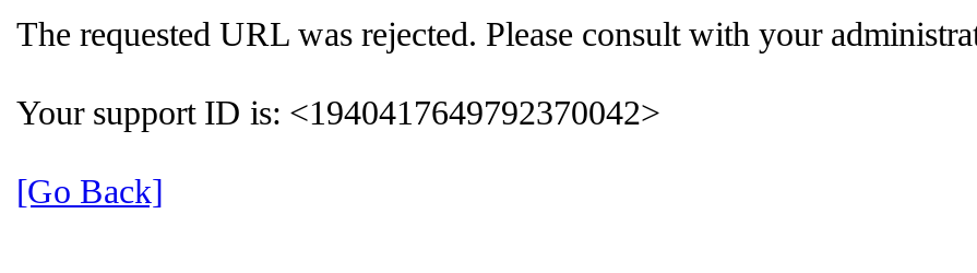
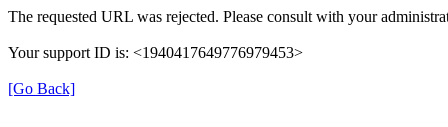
- Your support ID is: <1940417649792370042>
+ Your support ID is: <1940417649776979453>
